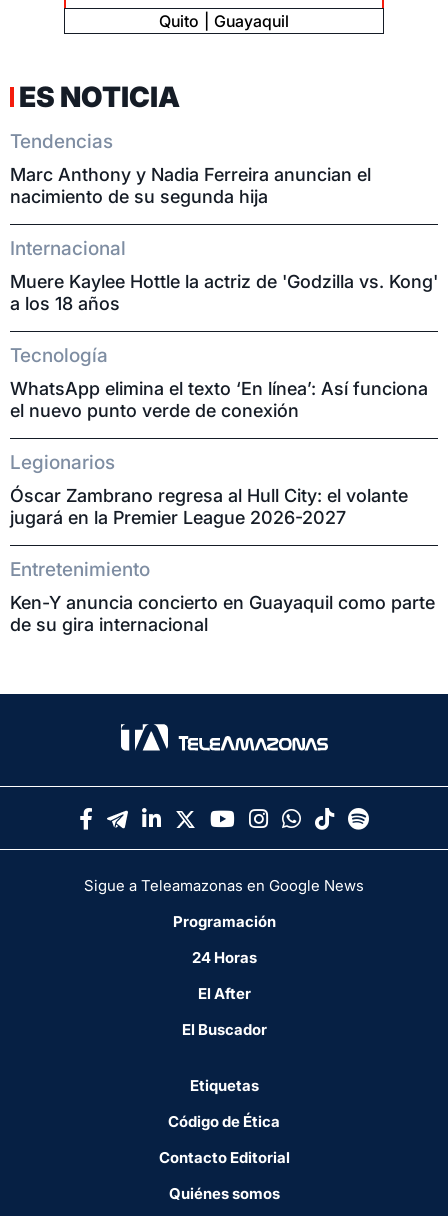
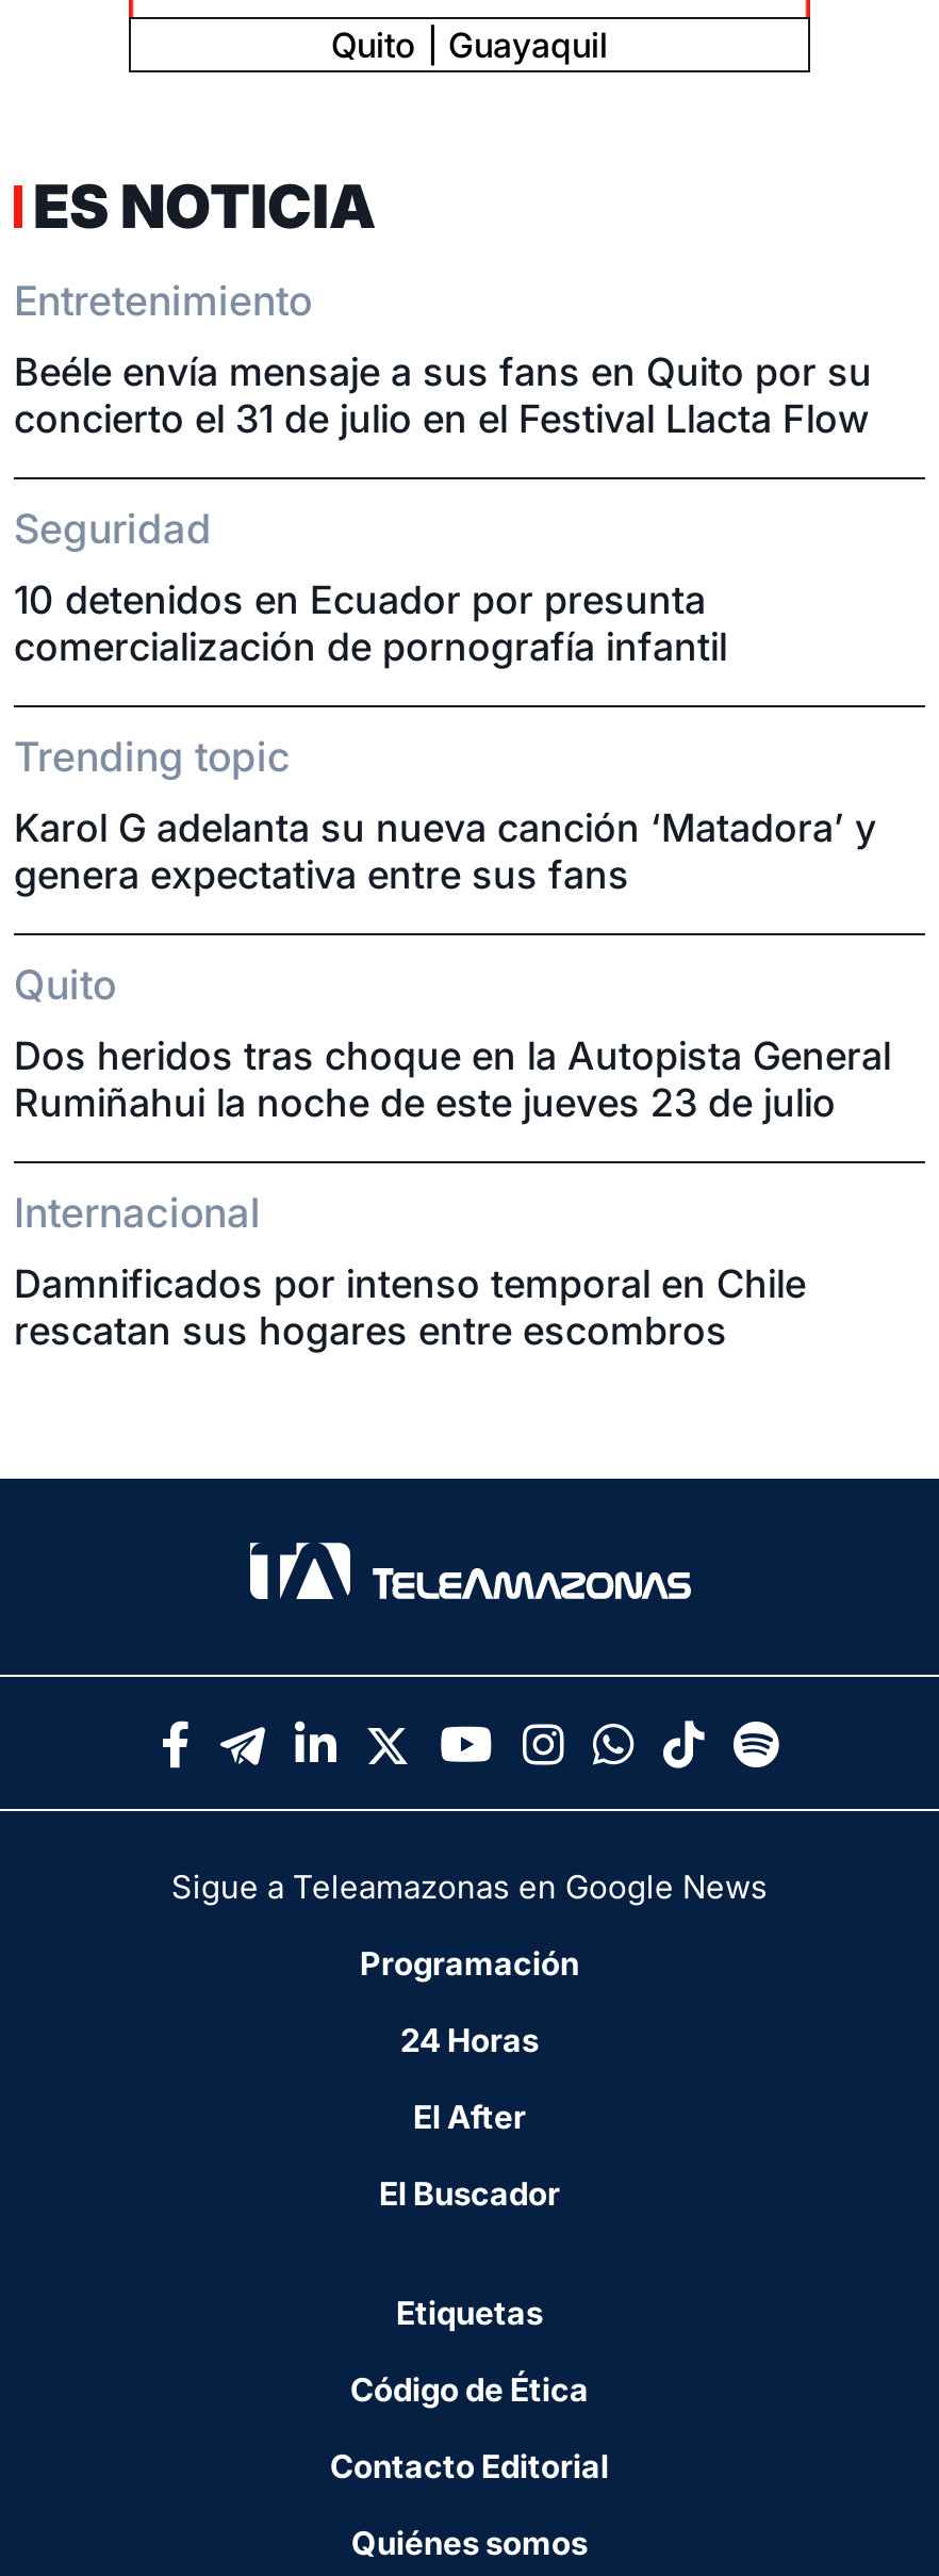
- Tendencias
- Marc Anthony y Nadia Ferreira anuncian el
- nacimiento de su segunda hija
+ Beéle envía mensaje a sus fans en Quito por su
+ concierto el 31 de julio en el Festival Llacta Flow
+ Seguridad
+ 10 detenidos en Ecuador por presunta
+ comercialización de pornografía infantil
+ Trending topic
+ Karol G adelanta su nueva canción ‘Matadora’ y
+ genera expectativa entre sus fans
+ Quito
+ Dos heridos tras choque en la Autopista General
+ Rumiñahui la noche de este jueves 23 de julio

moved down: Internacional

- Muere Kaylee Hottle la actriz de 'Godzilla vs. Kong'
- a los 18 años
- Tecnología
- WhatsApp elimina el texto ‘En línea’: Así funciona
- el nuevo punto verde de conexión
- Legionarios
- Óscar Zambrano regresa al Hull City: el volante
- jugará en la Premier League 2026-2027
- Ken-Y anuncia concierto en Guayaquil como parte
- de su gira internacional
+ Damnificados por intenso temporal en Chile
+ rescatan sus hogares entre escombros

moved up: Entretenimiento
